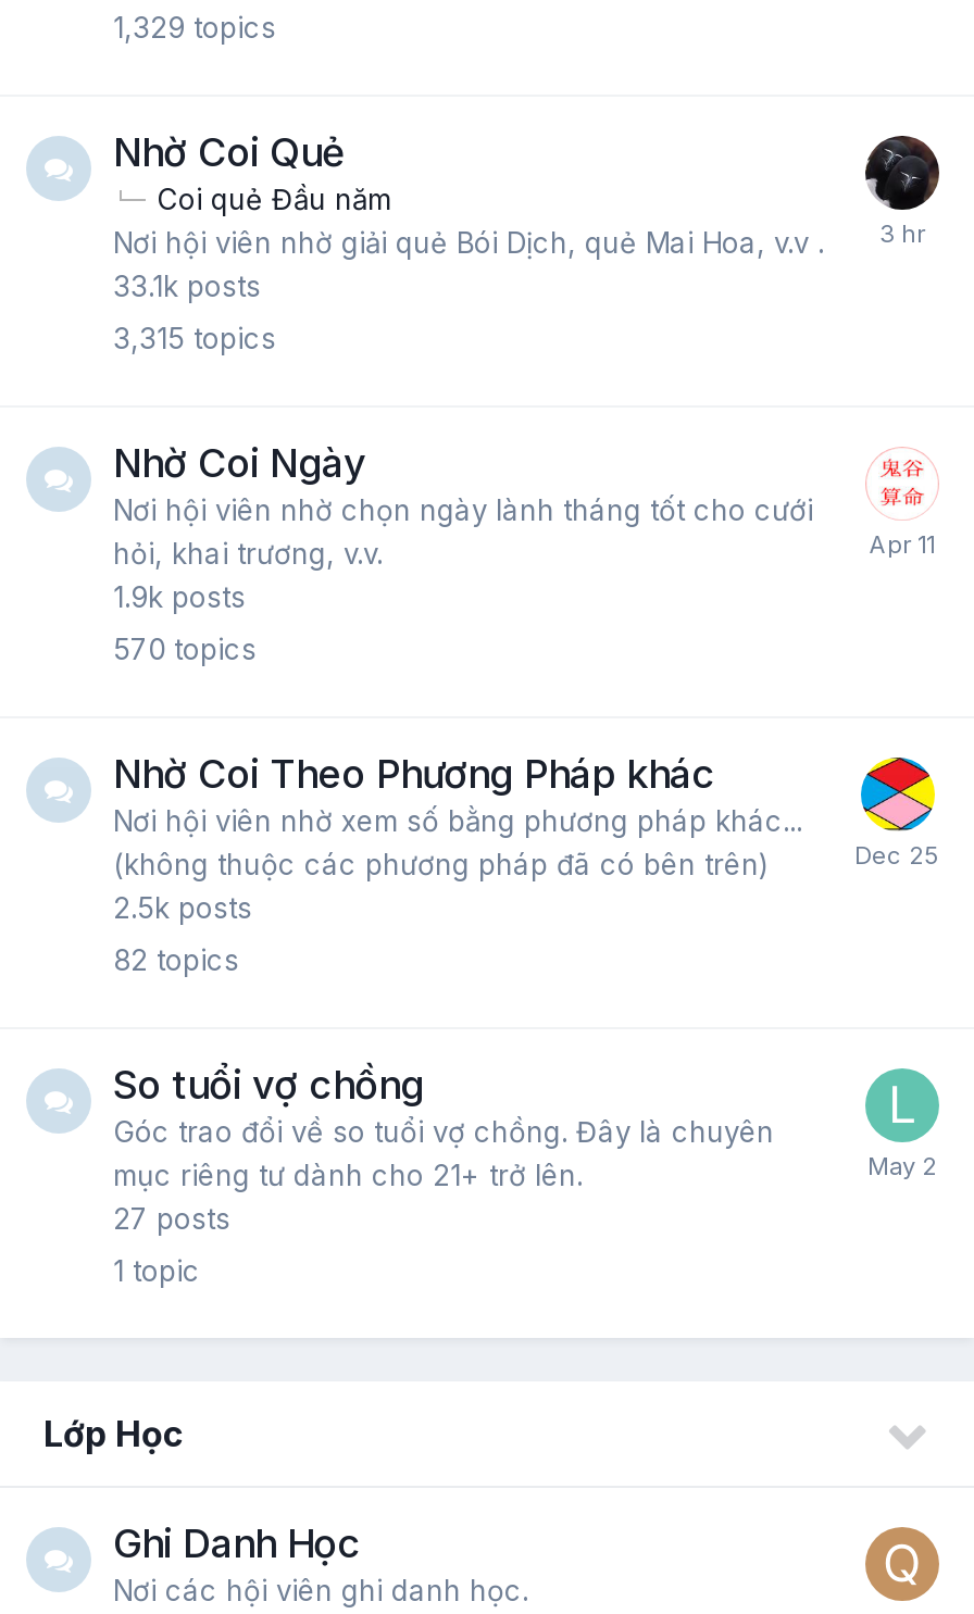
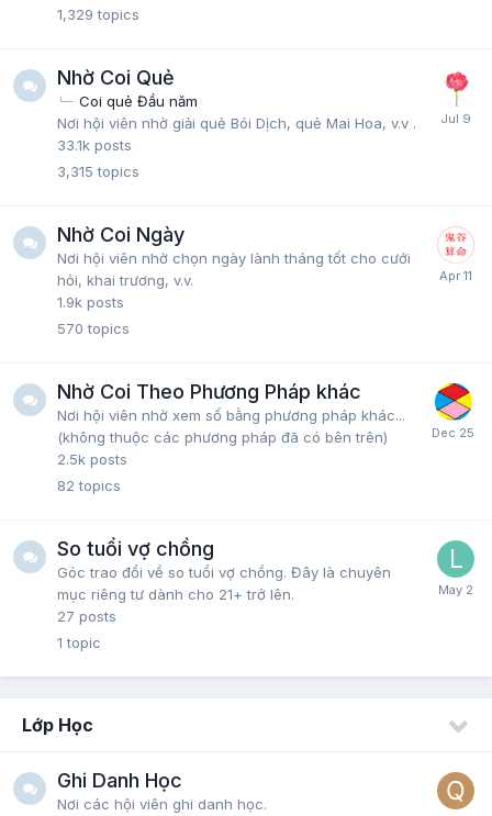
- [image]
+ [image]
